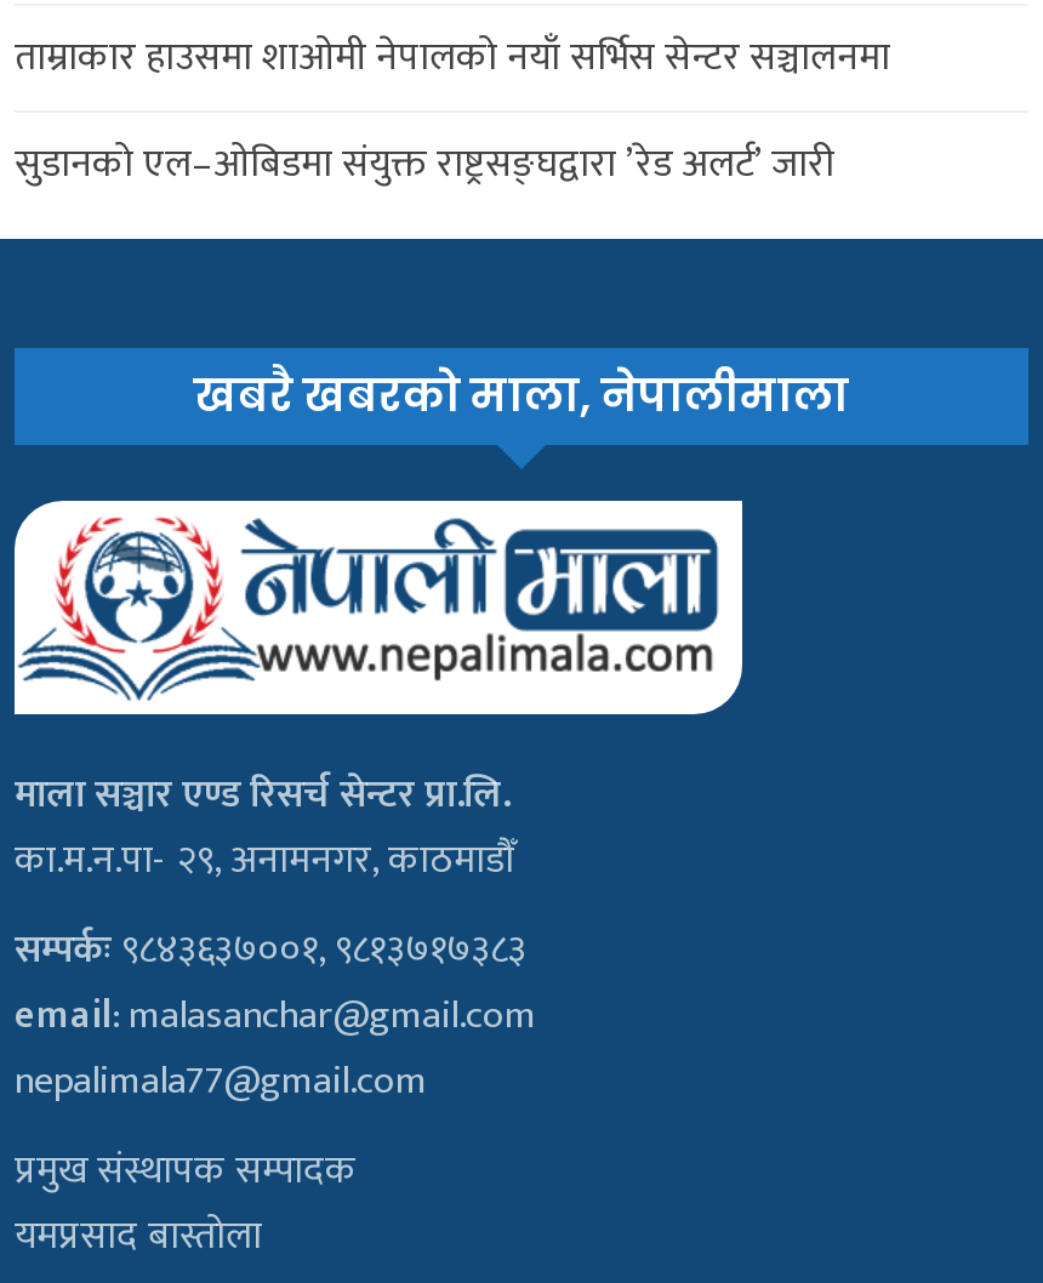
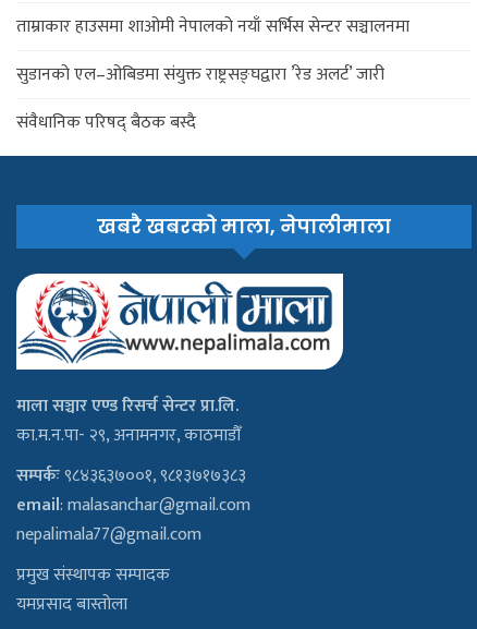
+ संवैधानिक परिषद् बैठक बस्दै
